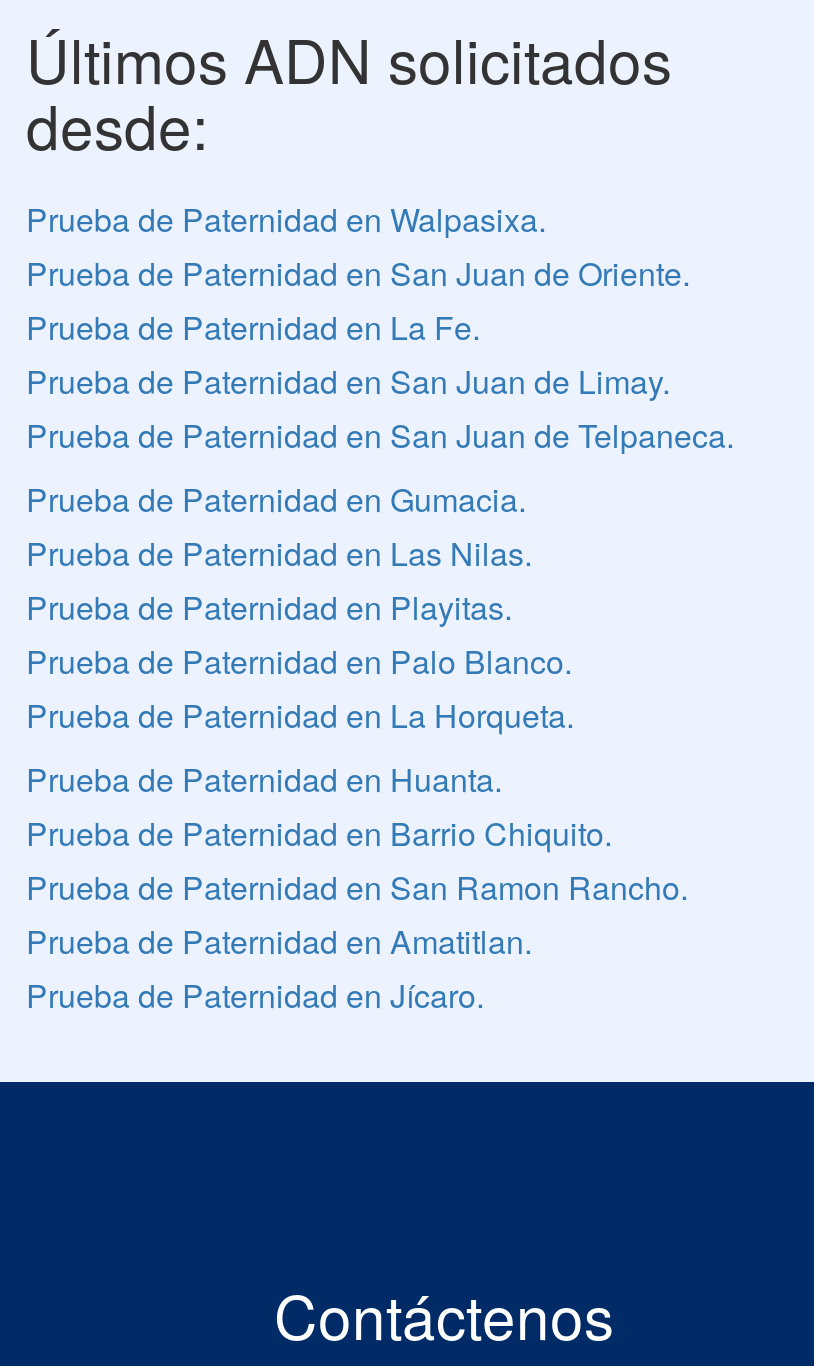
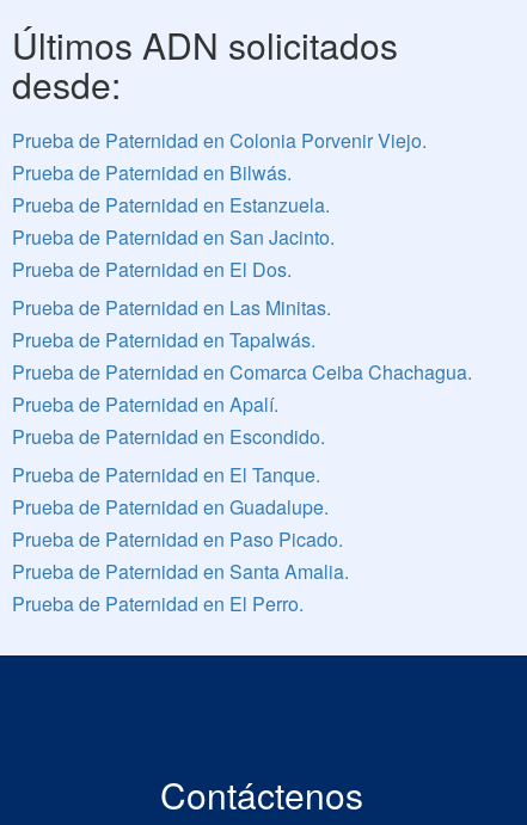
- Prueba de Paternidad en Walpasixa.
- Prueba de Paternidad en San Juan de Oriente.
- Prueba de Paternidad en La Fe.
- Prueba de Paternidad en San Juan de Limay.
- Prueba de Paternidad en San Juan de Telpaneca.
- Prueba de Paternidad en Gumacia.
- Prueba de Paternidad en Las Nilas.
- Prueba de Paternidad en Playitas.
- Prueba de Paternidad en Palo Blanco.
- Prueba de Paternidad en La Horqueta.
- Prueba de Paternidad en Huanta.
- Prueba de Paternidad en Barrio Chiquito.
- Prueba de Paternidad en San Ramon Rancho.
- Prueba de Paternidad en Amatitlan.
- Prueba de Paternidad en Jícaro.
+ Prueba de Paternidad en Colonia Porvenir Viejo.
+ Prueba de Paternidad en Bilwás.
+ Prueba de Paternidad en Estanzuela.
+ Prueba de Paternidad en San Jacinto.
+ Prueba de Paternidad en El Dos.
+ Prueba de Paternidad en Las Minitas.
+ Prueba de Paternidad en Tapalwás.
+ Prueba de Paternidad en Comarca Ceiba Chachagua.
+ Prueba de Paternidad en Apalí.
+ Prueba de Paternidad en Escondido.
+ Prueba de Paternidad en El Tanque.
+ Prueba de Paternidad en Guadalupe.
+ Prueba de Paternidad en Paso Picado.
+ Prueba de Paternidad en Santa Amalia.
+ Prueba de Paternidad en El Perro.
